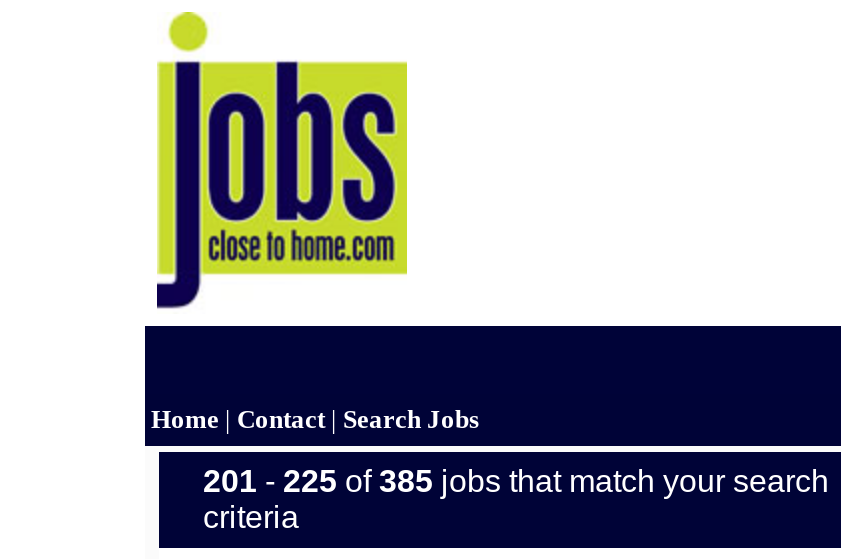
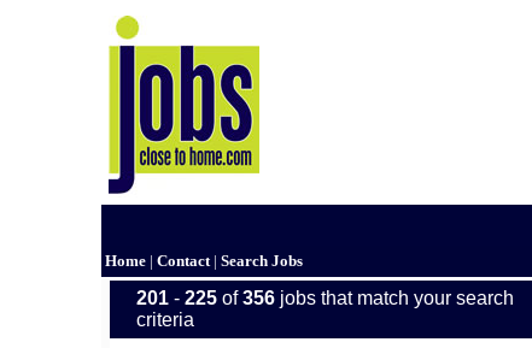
- 201 - 225 of 385 jobs that match your search
+ 201 - 225 of 356 jobs that match your search
